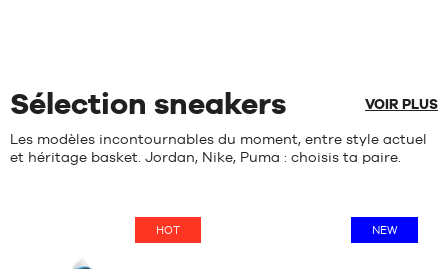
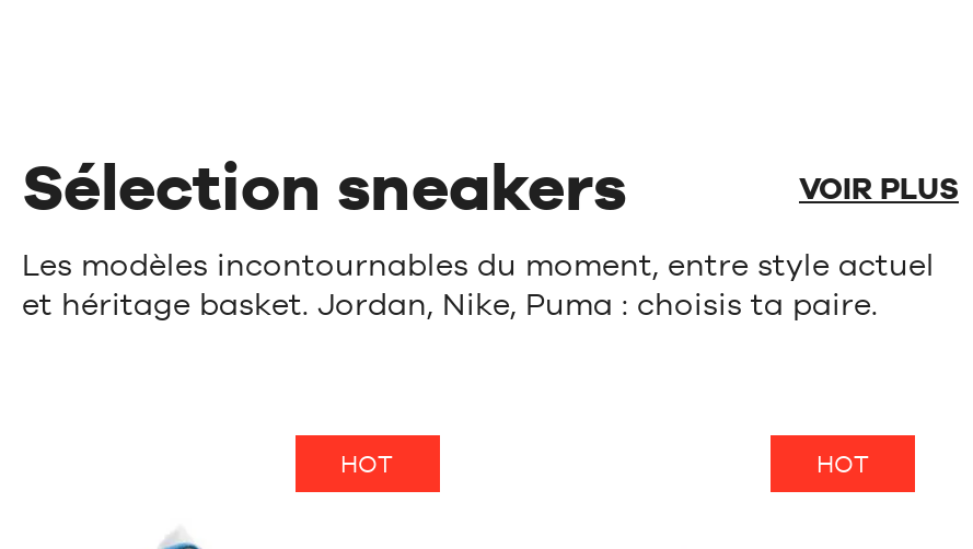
- NEW
+ HOT
